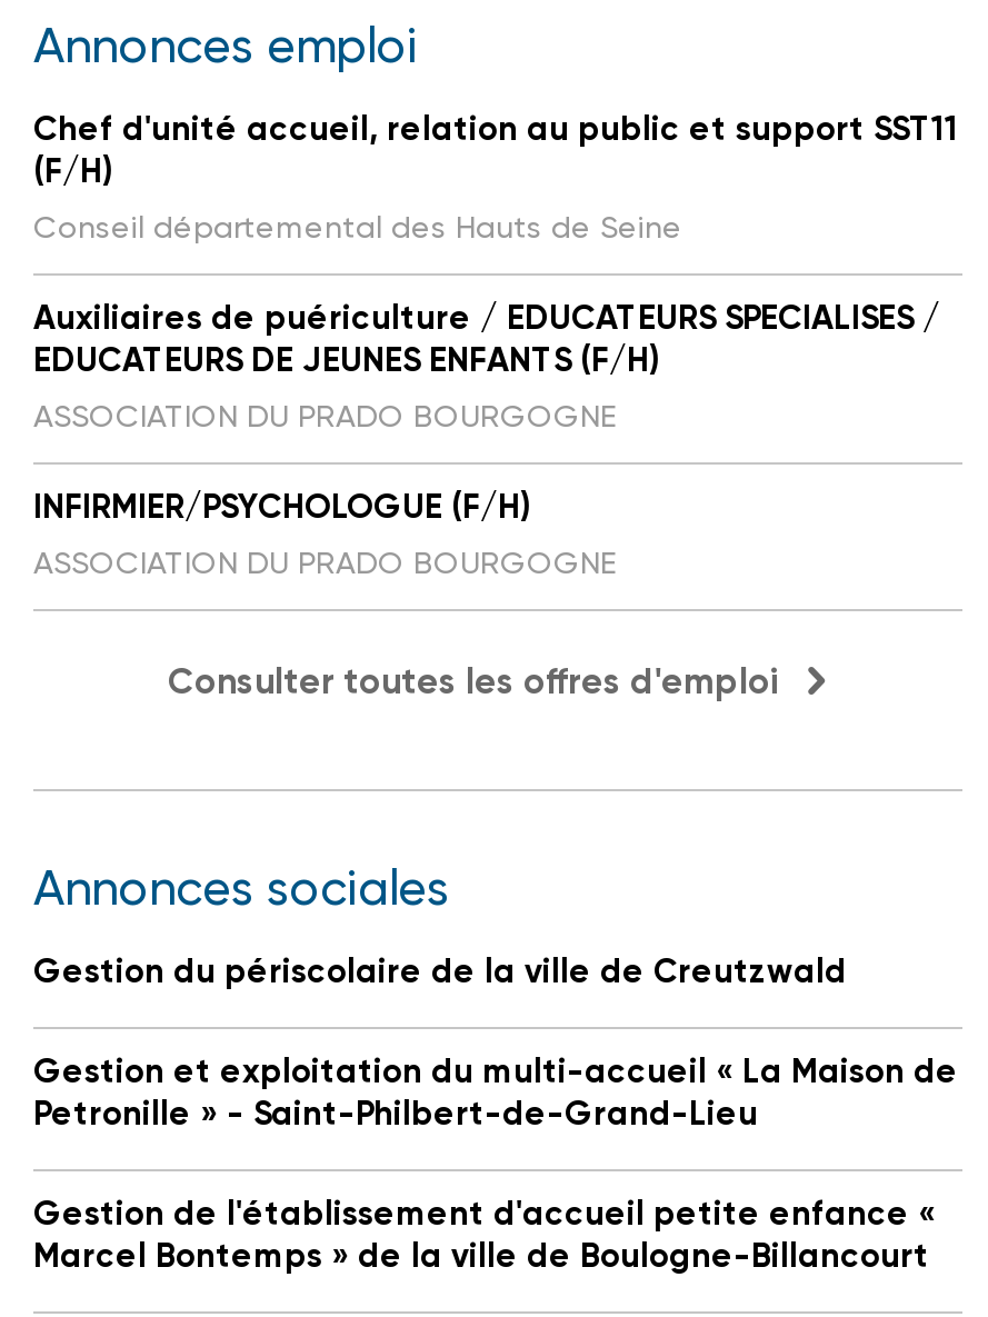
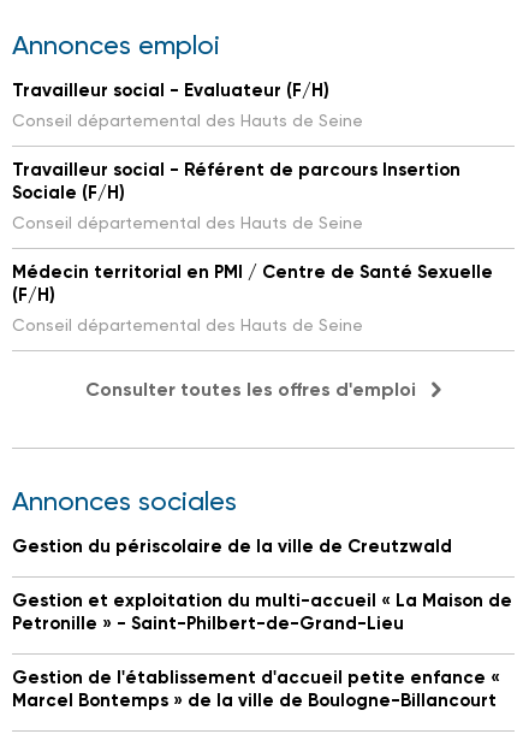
- Chef d'unité accueil, relation au public et support SST11
+ Travailleur social - Evaluateur (F/H)
+ Conseil départemental des Hauts de Seine
+ Travailleur social - Référent de parcours Insertion
+ Sociale (F/H)
+ Conseil départemental des Hauts de Seine
+ Médecin territorial en PMI / Centre de Santé Sexuelle

moved down: (F/H) | Conseil départemental des Hauts de Seine

- Auxiliaires de puériculture / EDUCATEURS SPECIALISES /
- EDUCATEURS DE JEUNES ENFANTS (F/H)
- ASSOCIATION DU PRADO BOURGOGNE
- INFIRMIER/PSYCHOLOGUE (F/H)
- ASSOCIATION DU PRADO BOURGOGNE
